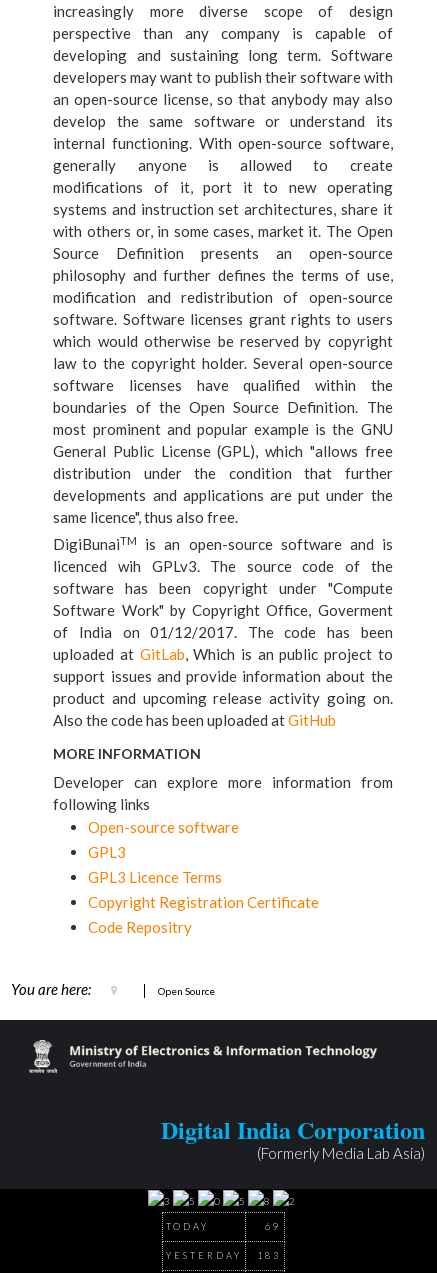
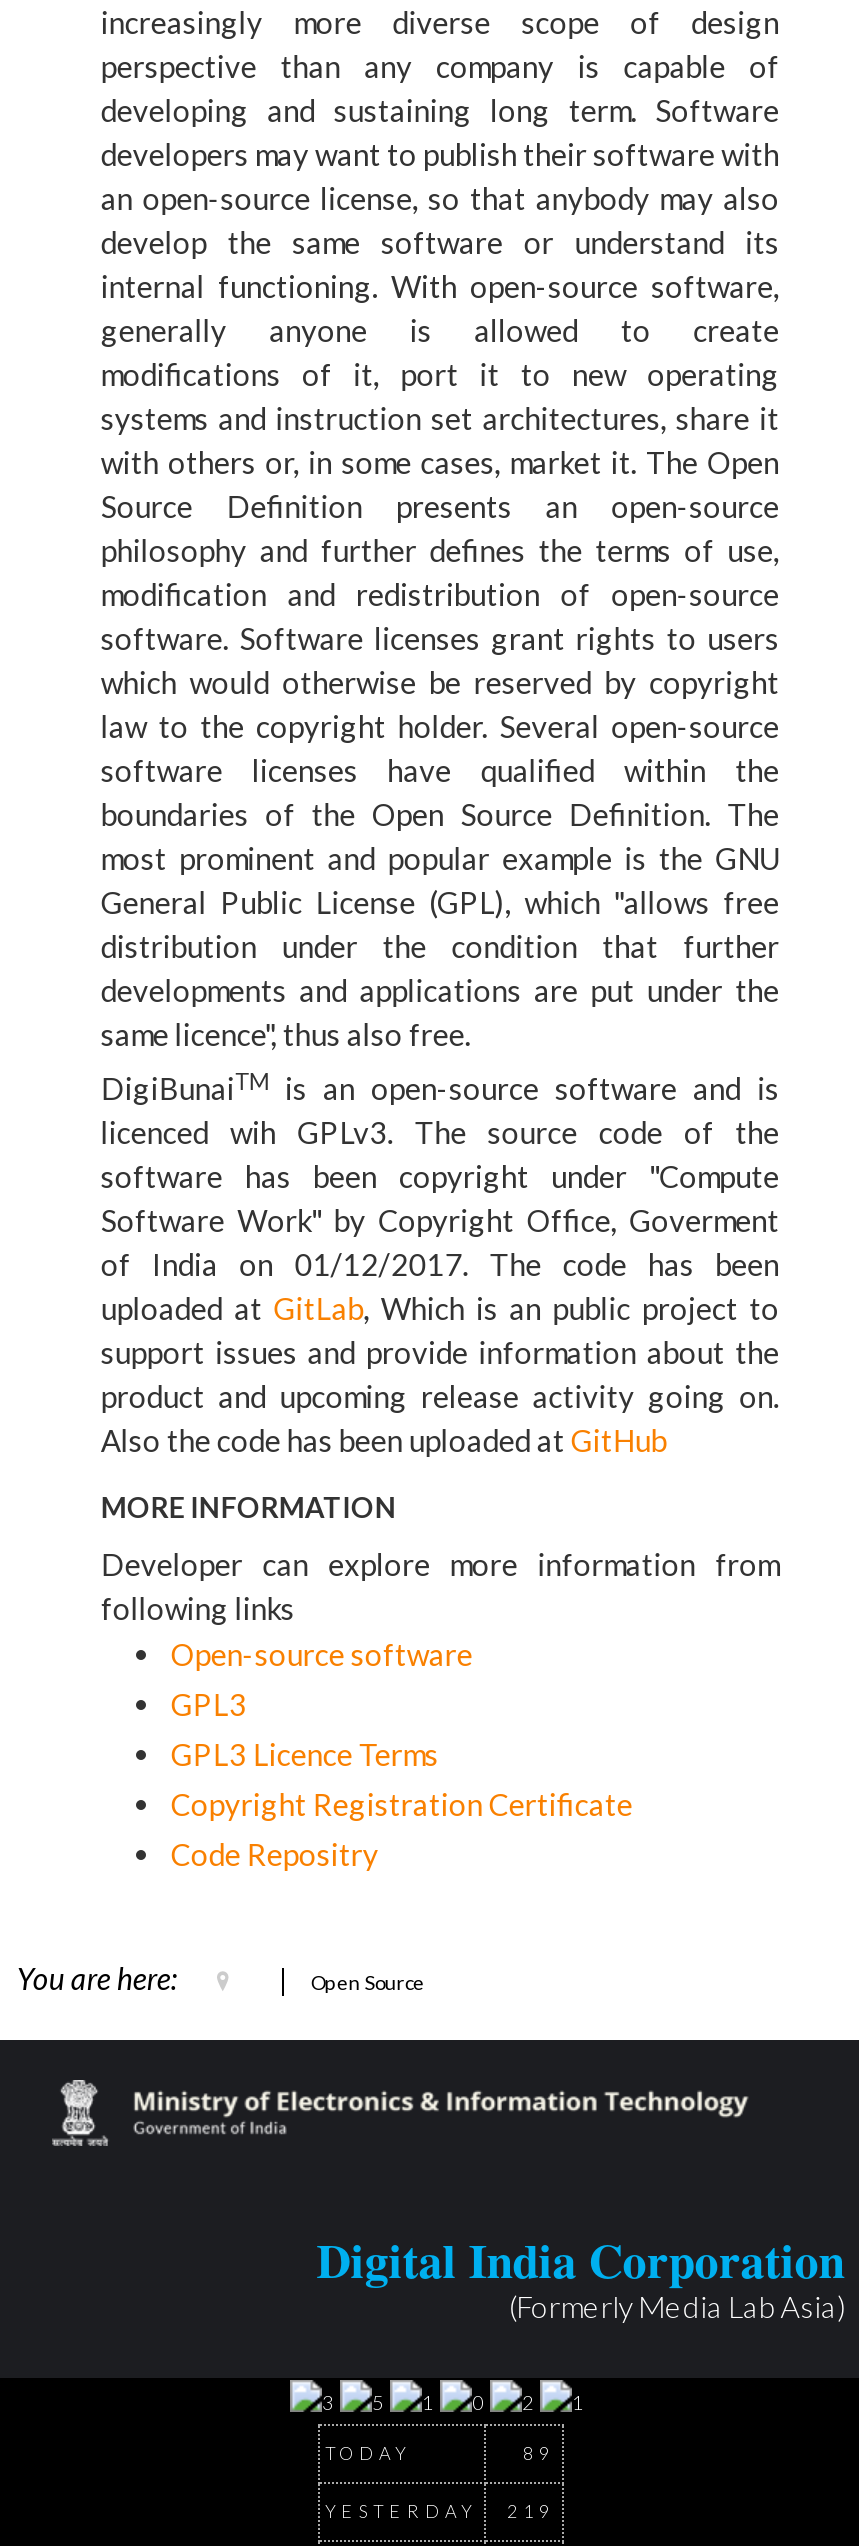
- 69
+ 89

- YESTERDAY 183
+ YESTERDAY 219
